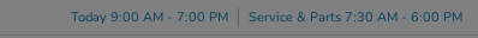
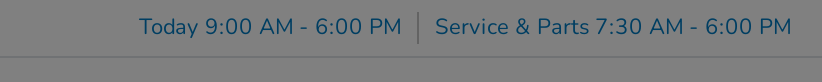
- Today 9:00 AM - 7:00 PM Service & Parts 7:30 AM - 6:00 PM
+ Today 9:00 AM - 6:00 PM Service & Parts 7:30 AM - 6:00 PM
